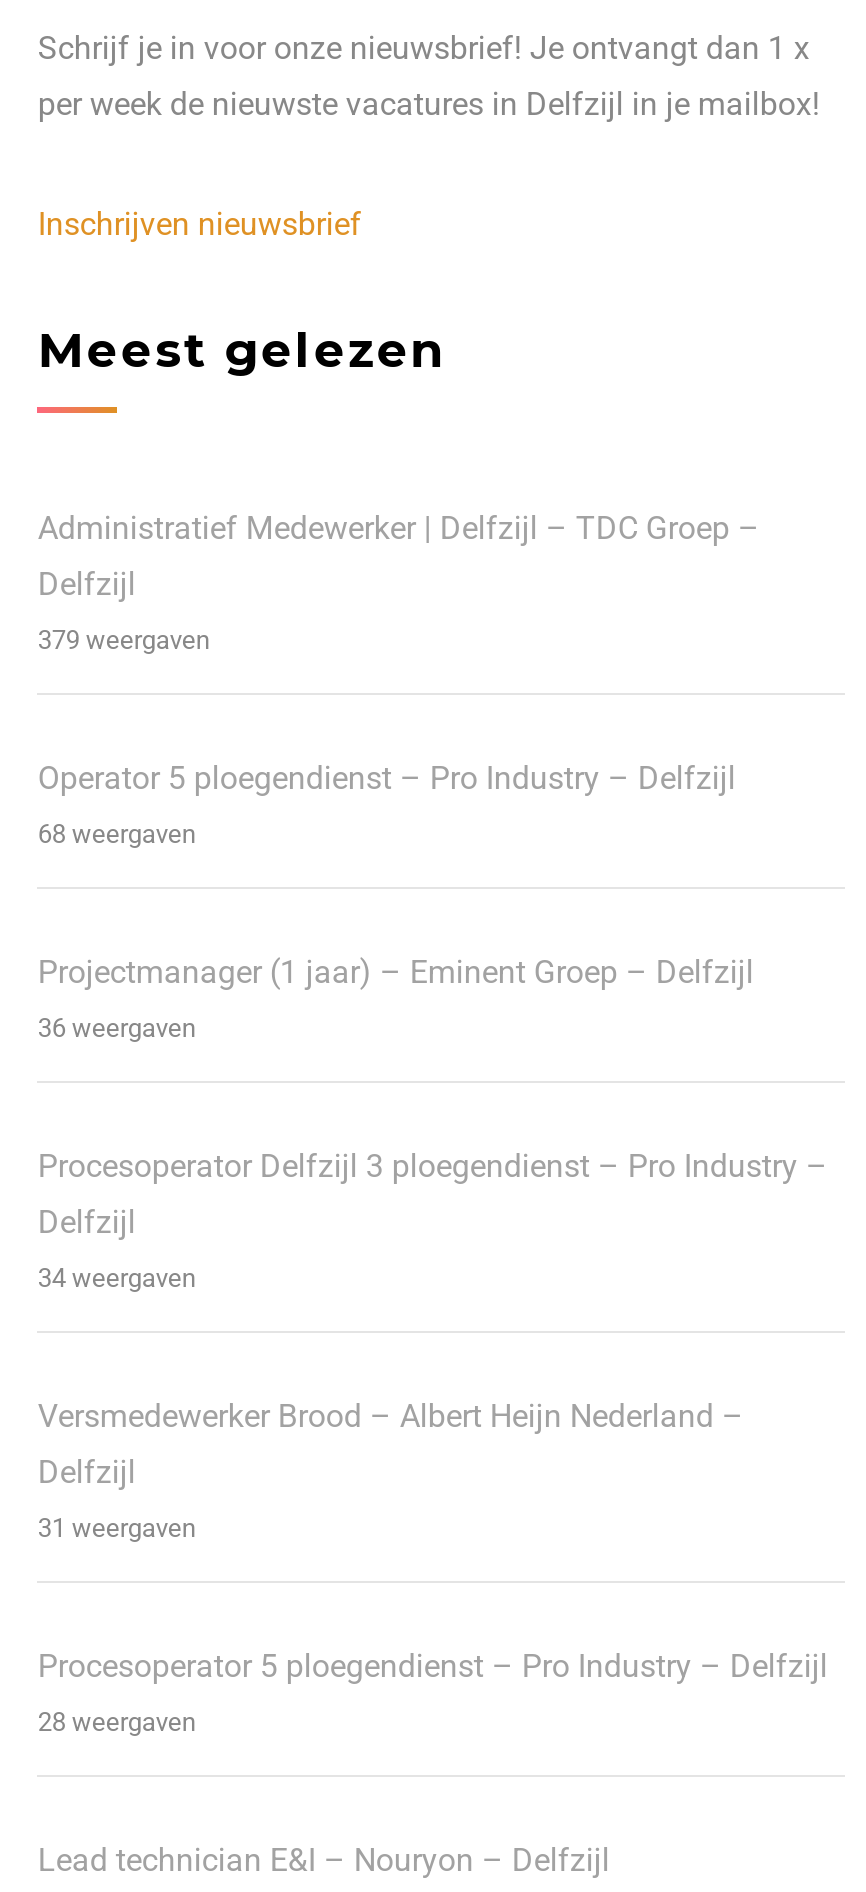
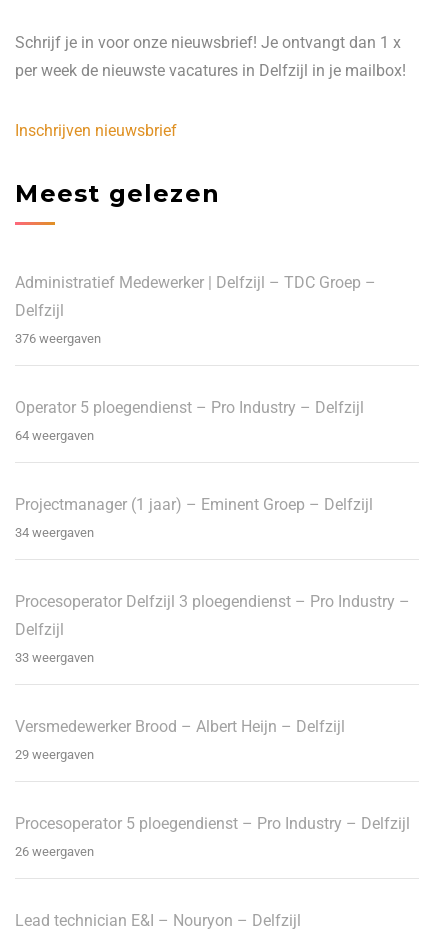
- 379 weergaven
+ 376 weergaven

- 68 weergaven
+ 64 weergaven

- 36 weergaven
+ 34 weergaven

- 34 weergaven
+ 33 weergaven

- Versmedewerker Brood – Albert Heijn Nederland –
- Delfzijl
- 31 weergaven
+ Versmedewerker Brood – Albert Heijn – Delfzijl
+ 29 weergaven

- 28 weergaven
+ 26 weergaven
